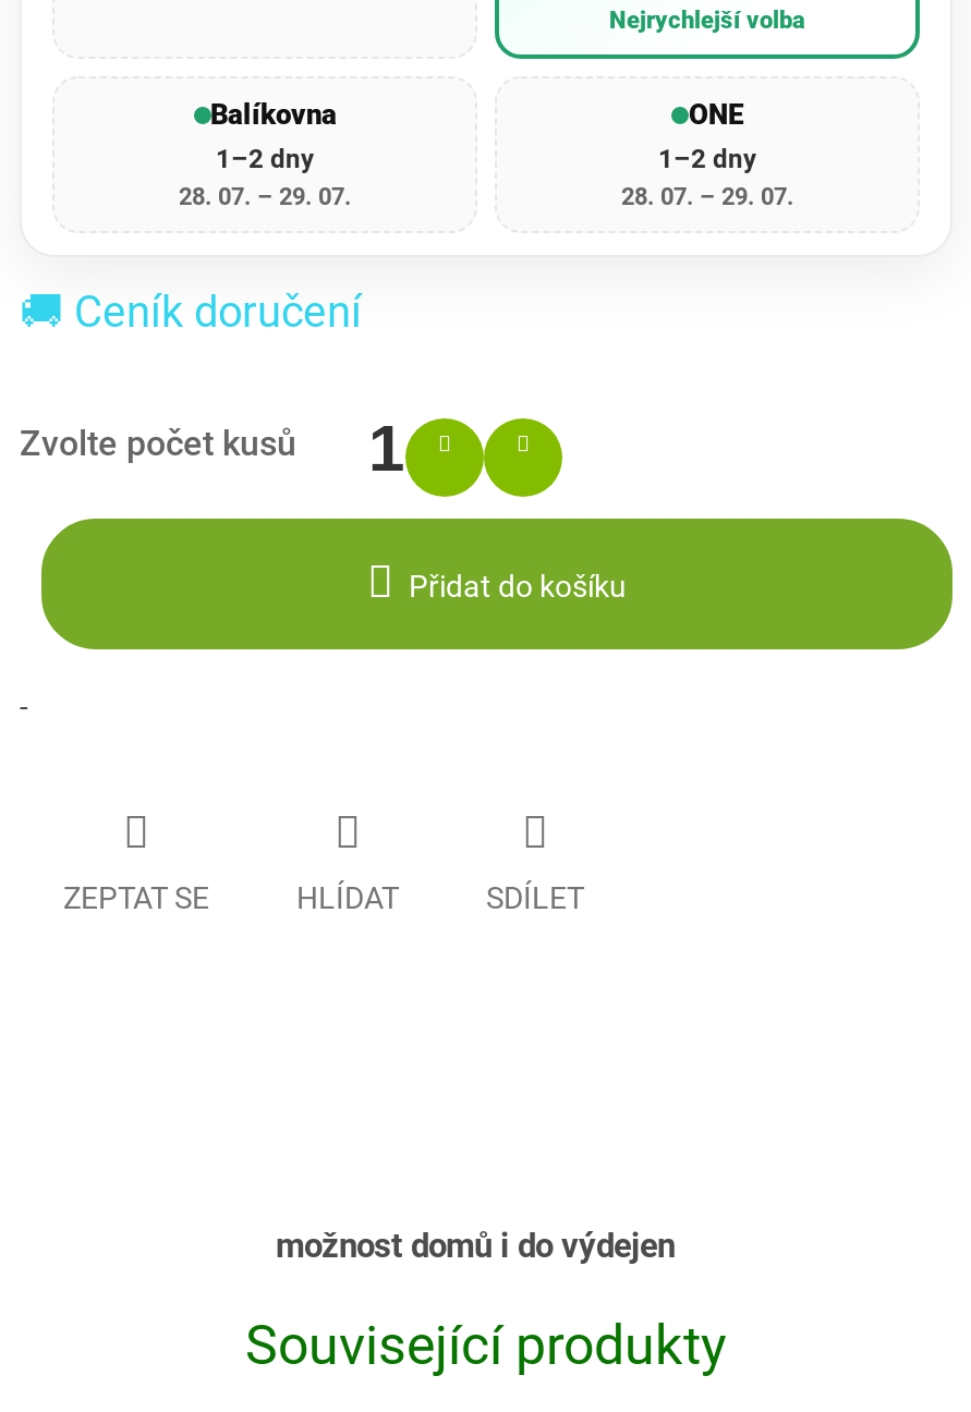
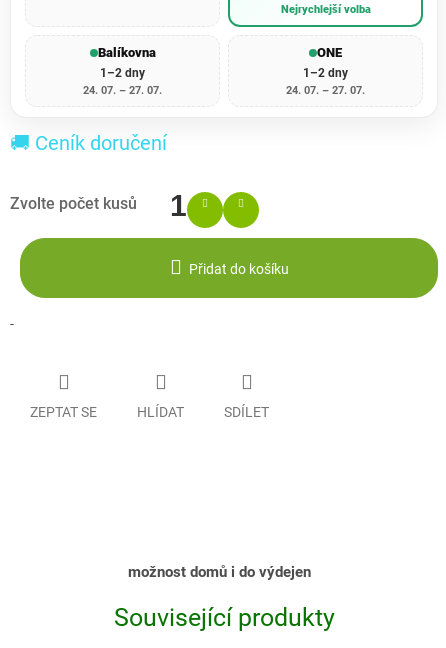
- 28. 07. – 29. 07.
+ 24. 07. – 27. 07.

- 28. 07. – 29. 07.
+ 24. 07. – 27. 07.
